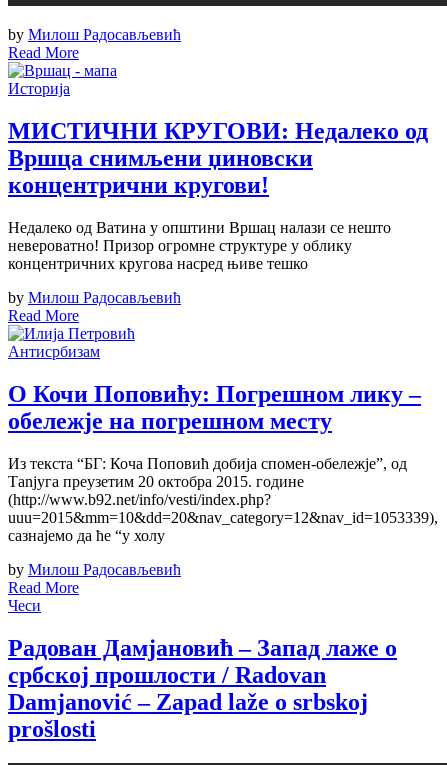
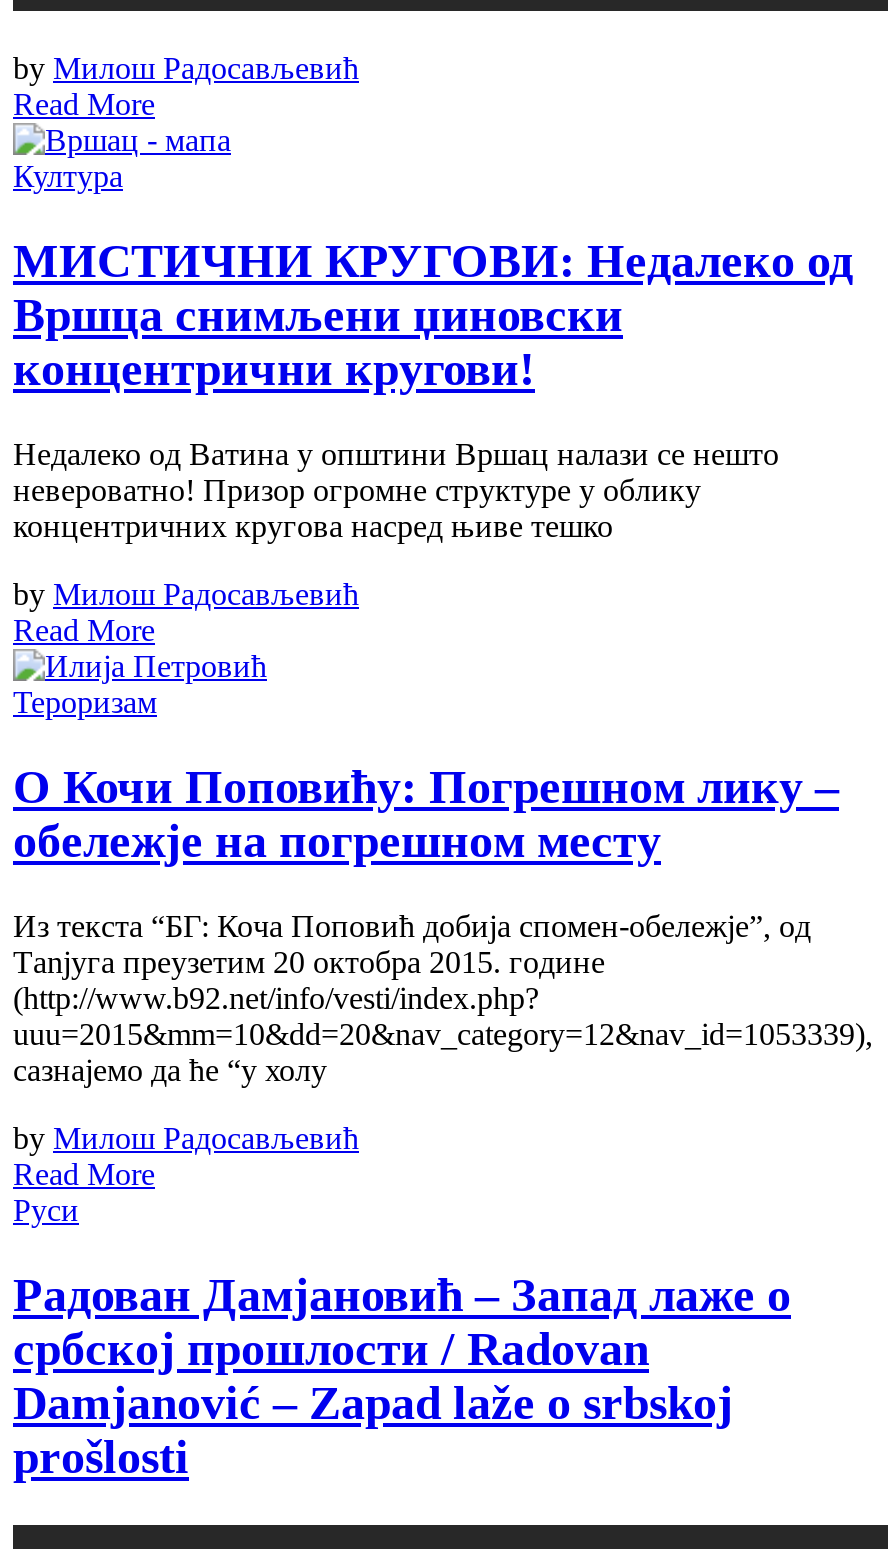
- Историја
+ Култура

- Антисрбизам
+ Тероризам

- Чеси
+ Руси
